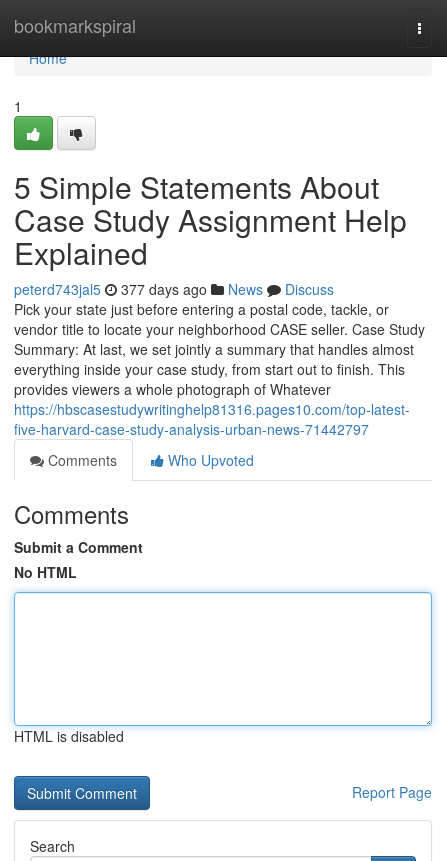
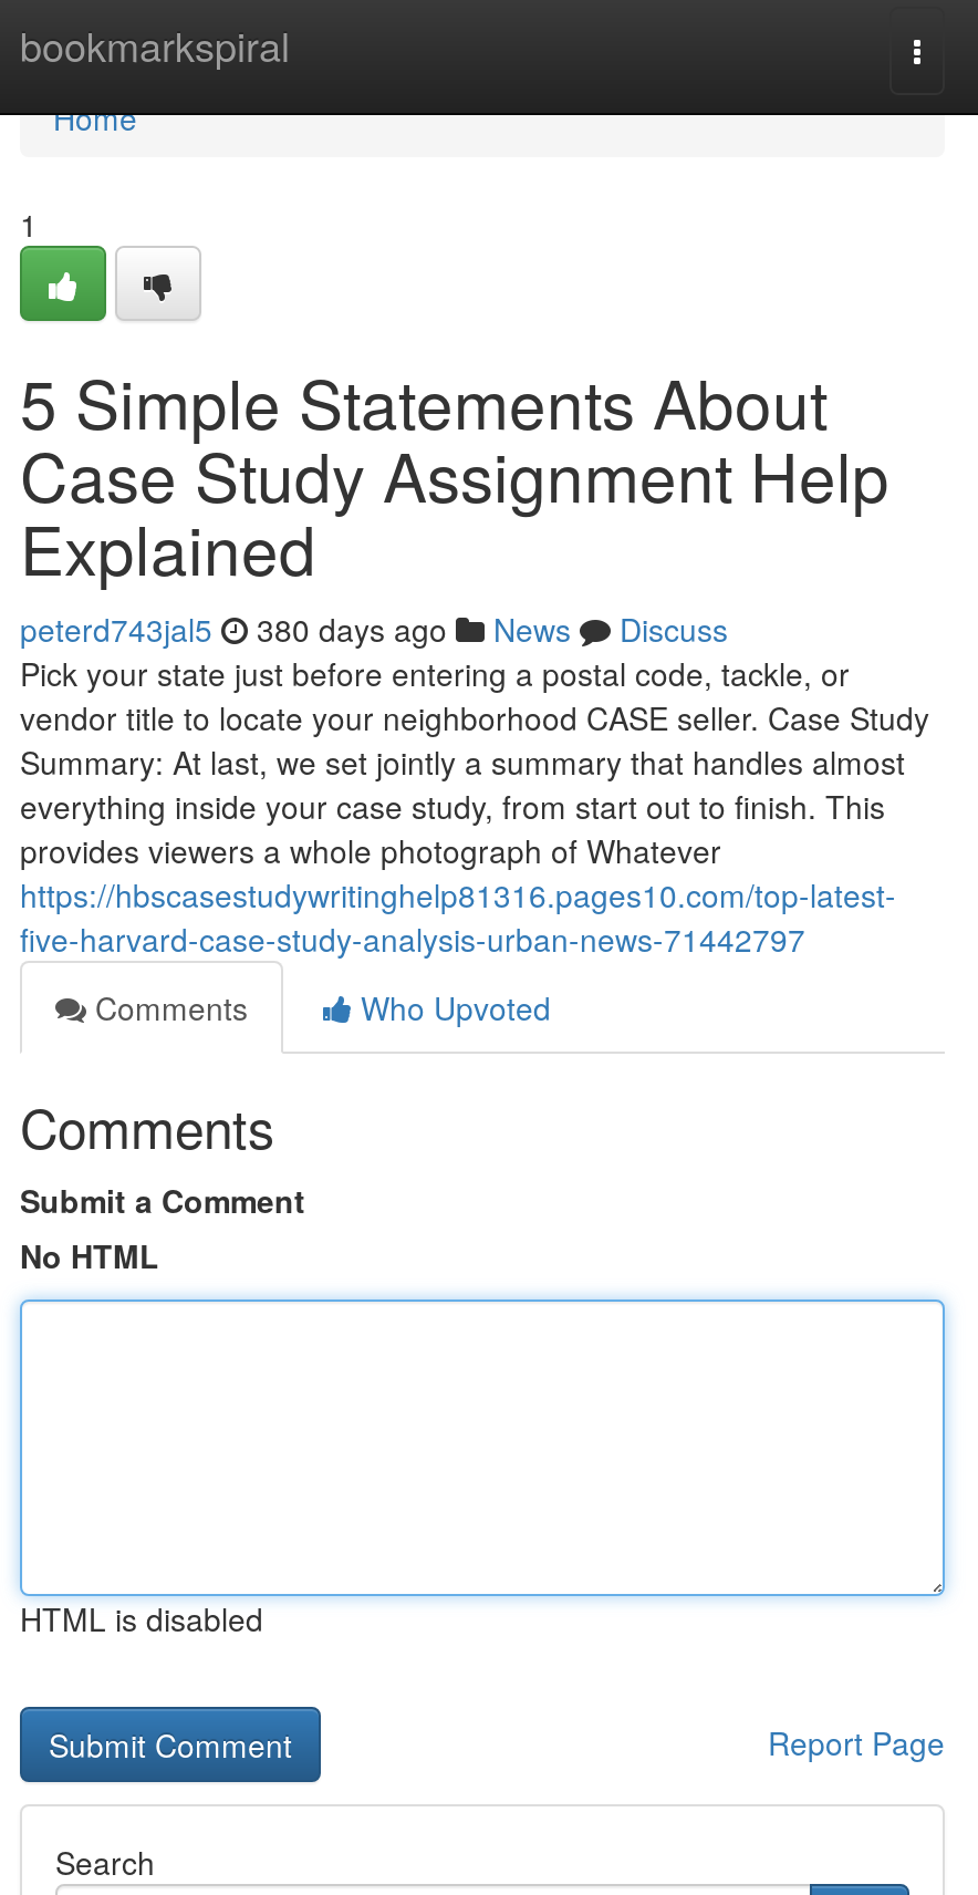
- peterd743jal5 377 days ago News Discuss
+ peterd743jal5 380 days ago News Discuss
